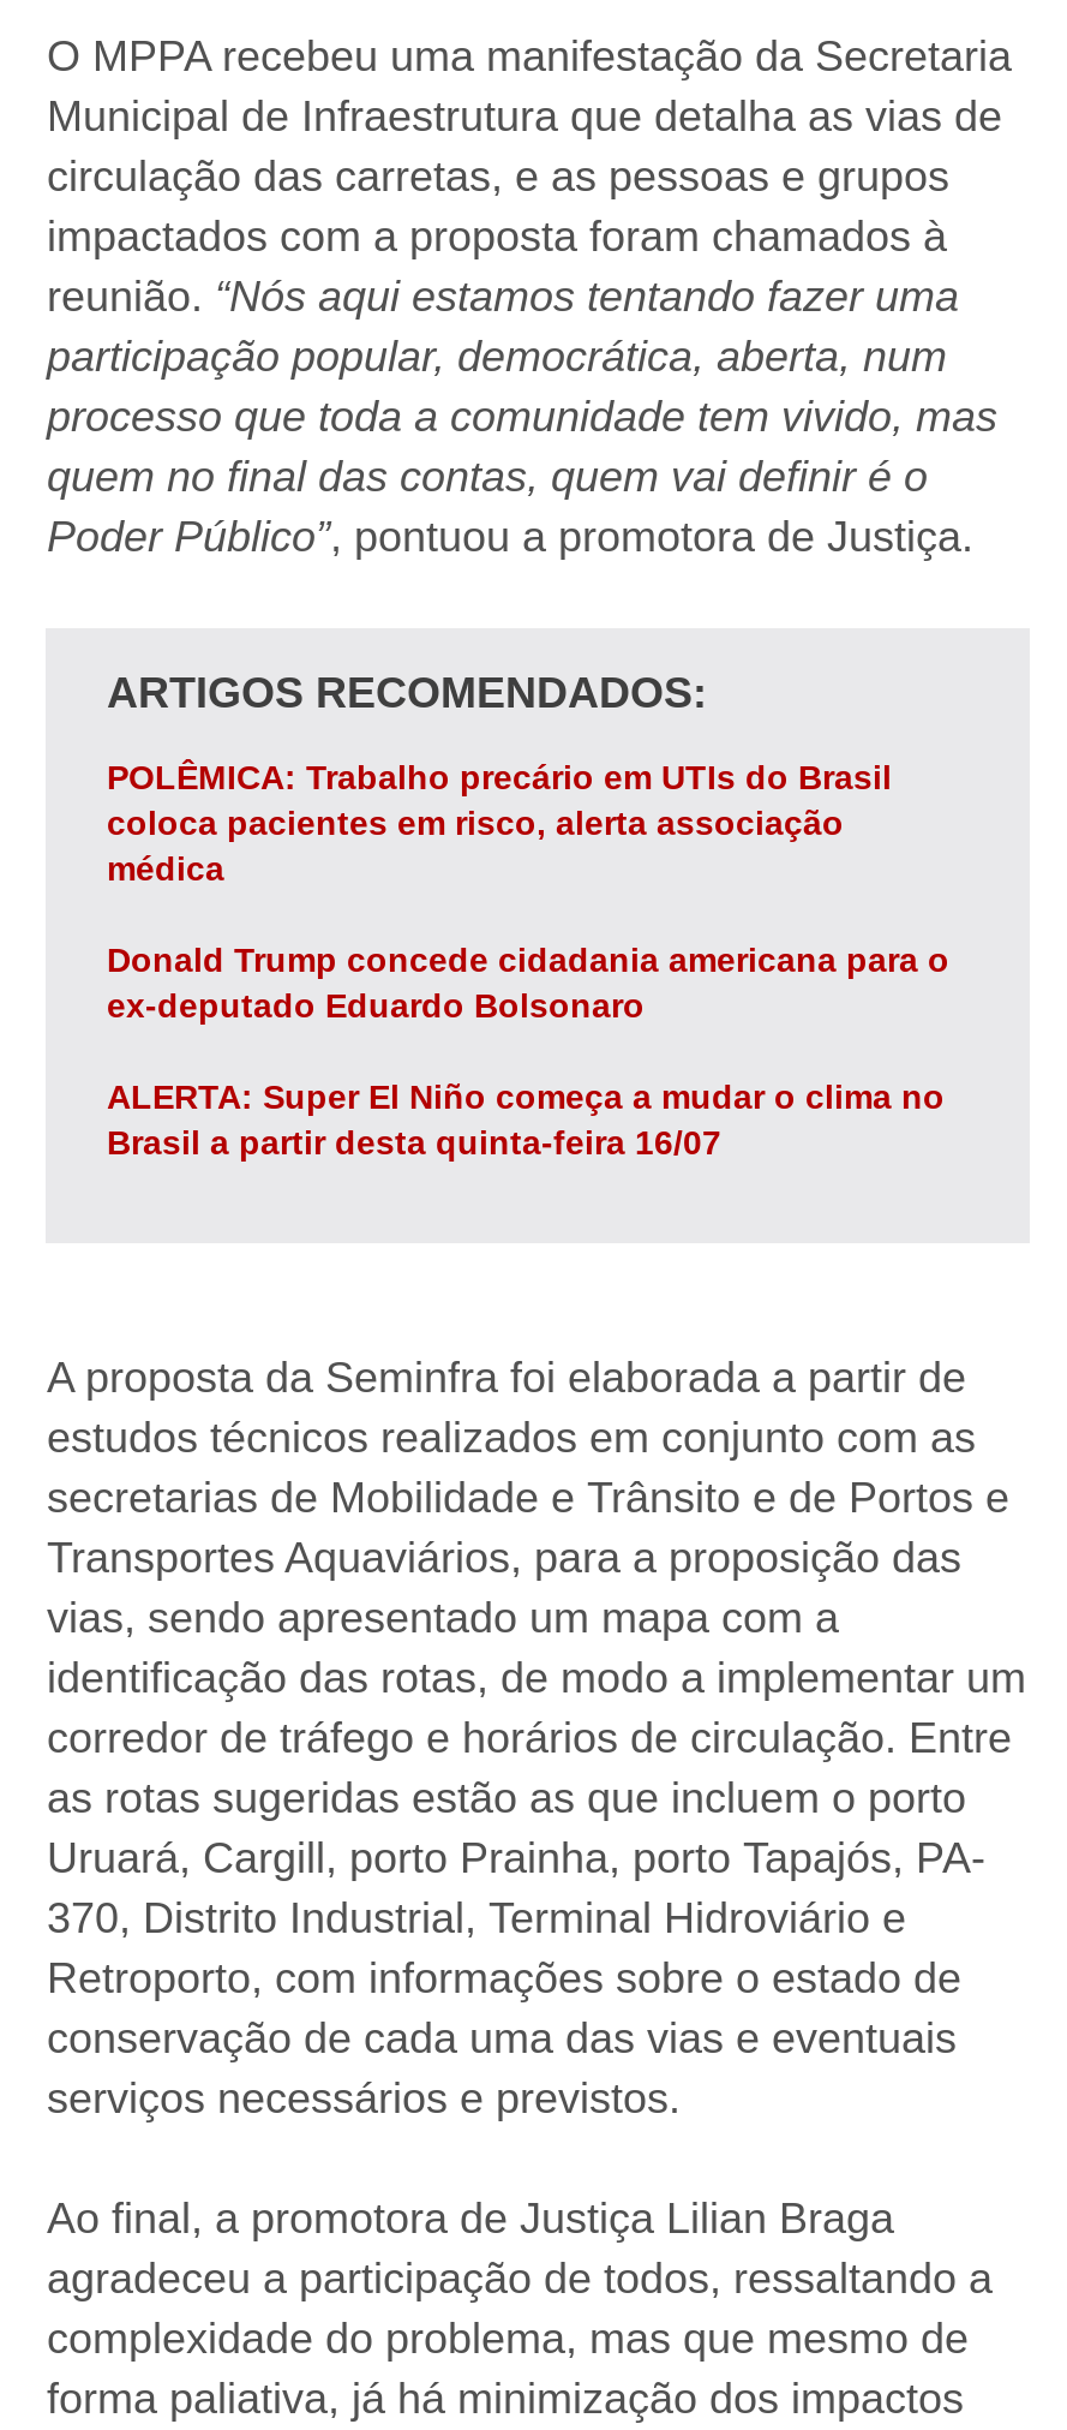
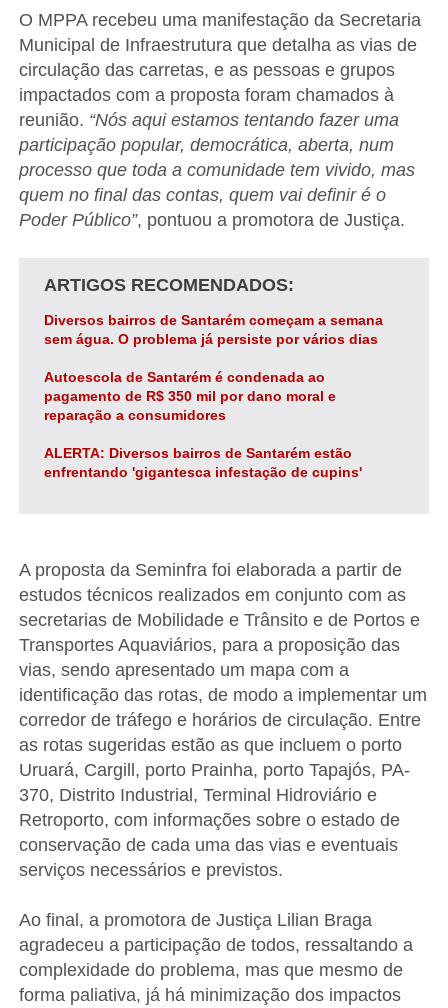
- POLÊMICA: Trabalho precário em UTIs do Brasil
- coloca pacientes em risco, alerta associação
- médica
+ Diversos bairros de Santarém começam a semana
+ sem água. O problema já persiste por vários dias

- Donald Trump concede cidadania americana para o
- ex-deputado Eduardo Bolsonaro
+ Autoescola de Santarém é condenada ao
+ pagamento de R$ 350 mil por dano moral e
+ reparação a consumidores

- ALERTA: Super El Niño começa a mudar o clima no
- Brasil a partir desta quinta-feira 16/07
+ ALERTA: Diversos bairros de Santarém estão
+ enfrentando 'gigantesca infestação de cupins'
